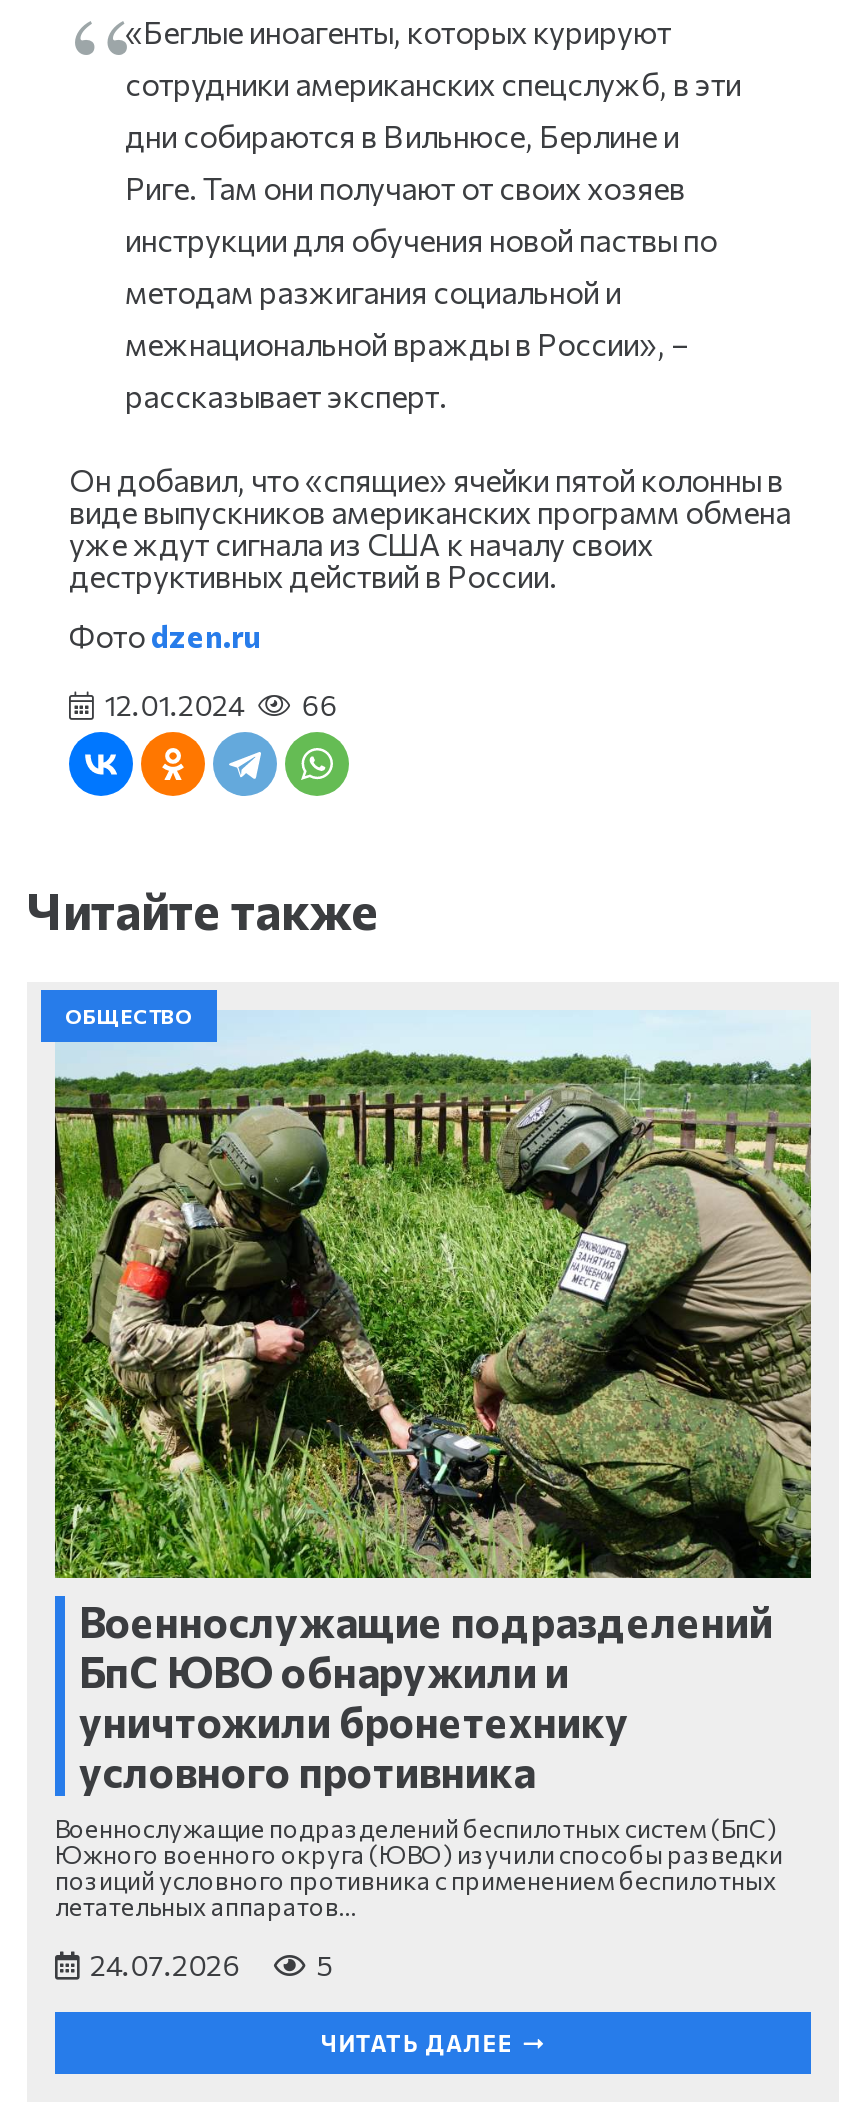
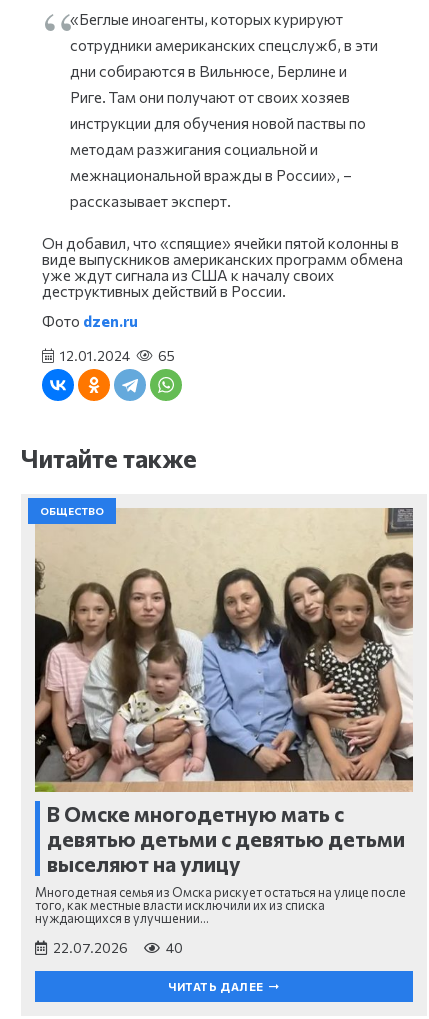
- 12.01.2024 66
+ 12.01.2024 65

- [image]
- Военнослужащие подразделений
- БпС ЮВО обнаружили и
- уничтожили бронетехнику
- условного противника
- Военнослужащие подразделений беспилотных систем (БпС)
- Южного военного округа (ЮВО) изучили способы разведки
- позиций условного противника с применением беспилотных
- летательных аппаратов…
+ [image]
+ В Омске многодетную мать с
+ девятью детьми с девятью детьми
+ выселяют на улицу
+ Многодетная семья из Омска рискует остаться на улице после
+ того, как местные власти исключили их из списка
+ нуждающихся в улучшении…

- 24.07.2026
- 5
+ 22.07.2026
+ 40
